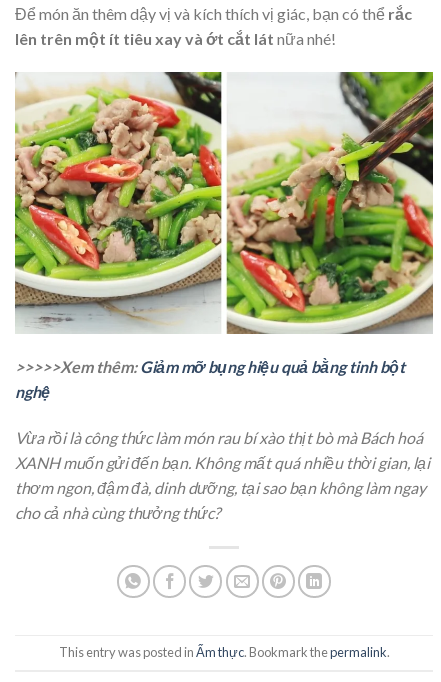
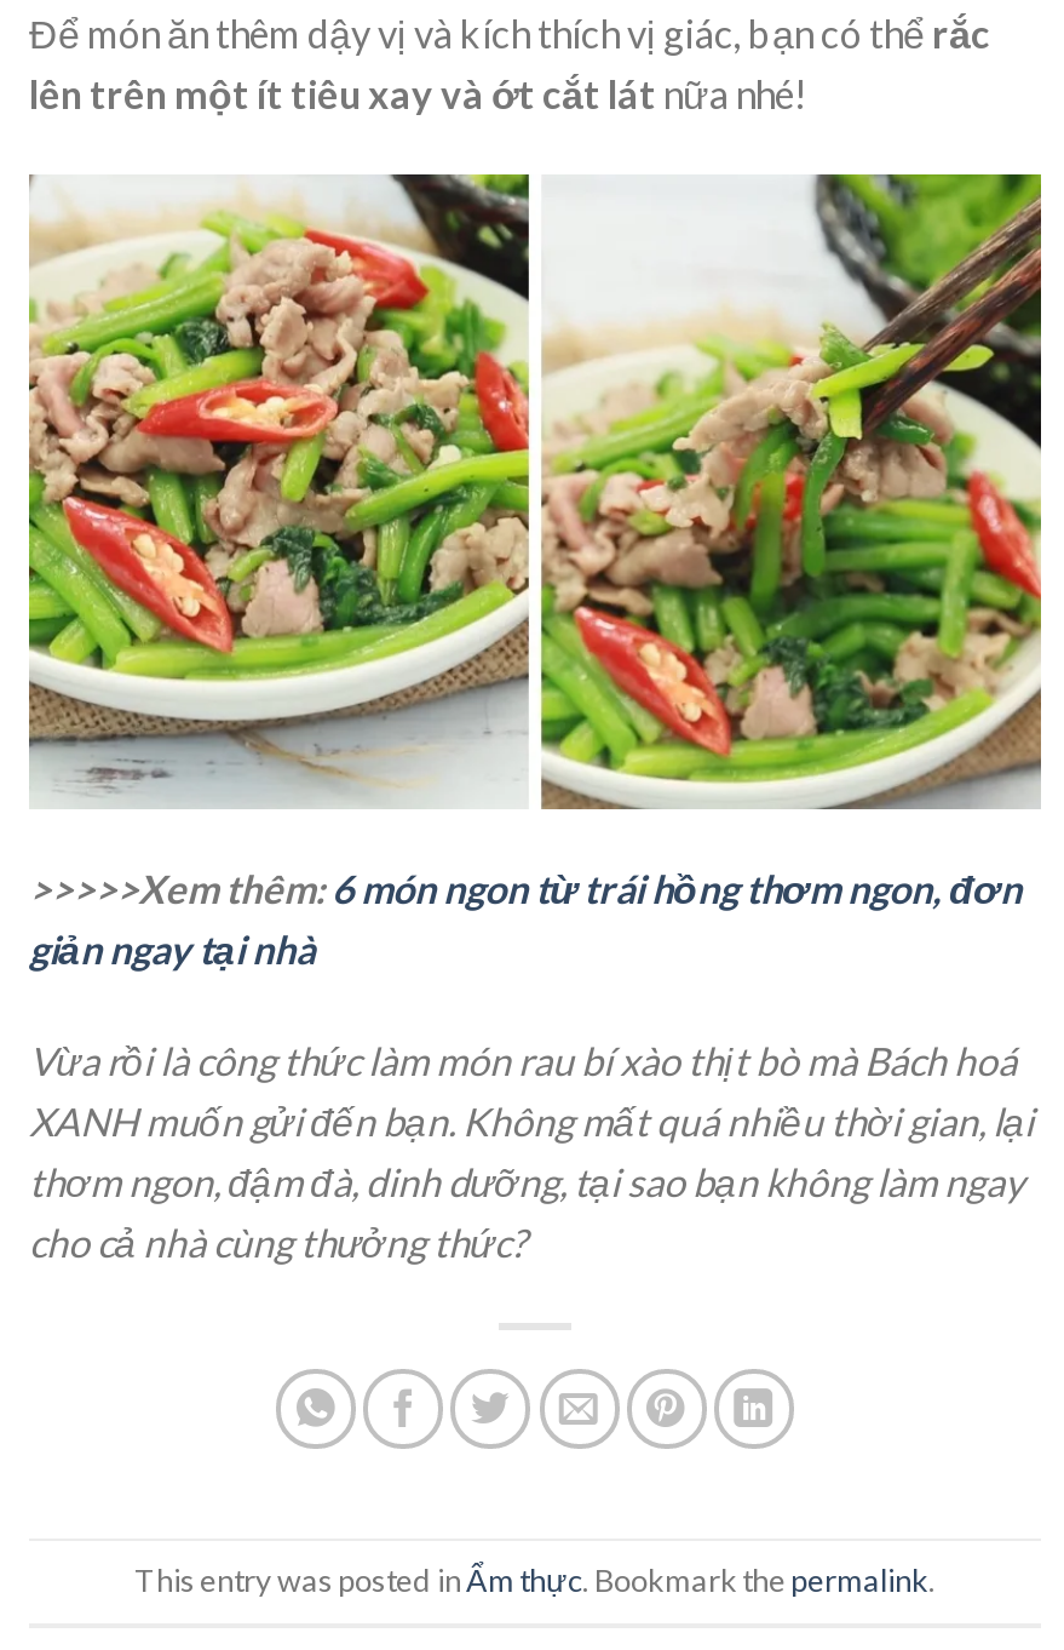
- >>>>>Xem thêm: Giảm mỡ bụng hiệu quả bằng tinh bột
- nghệ
+ >>>>>Xem thêm: 6 món ngon từ trái hồng thơm ngon, đơn
+ giản ngay tại nhà
